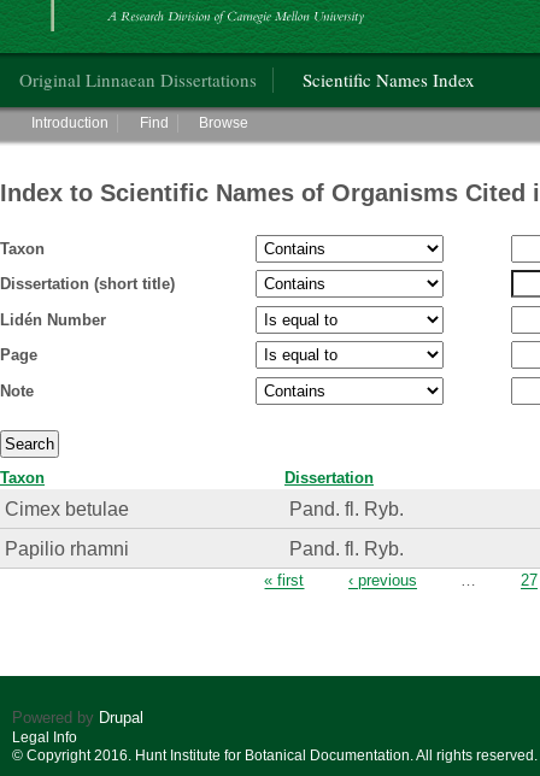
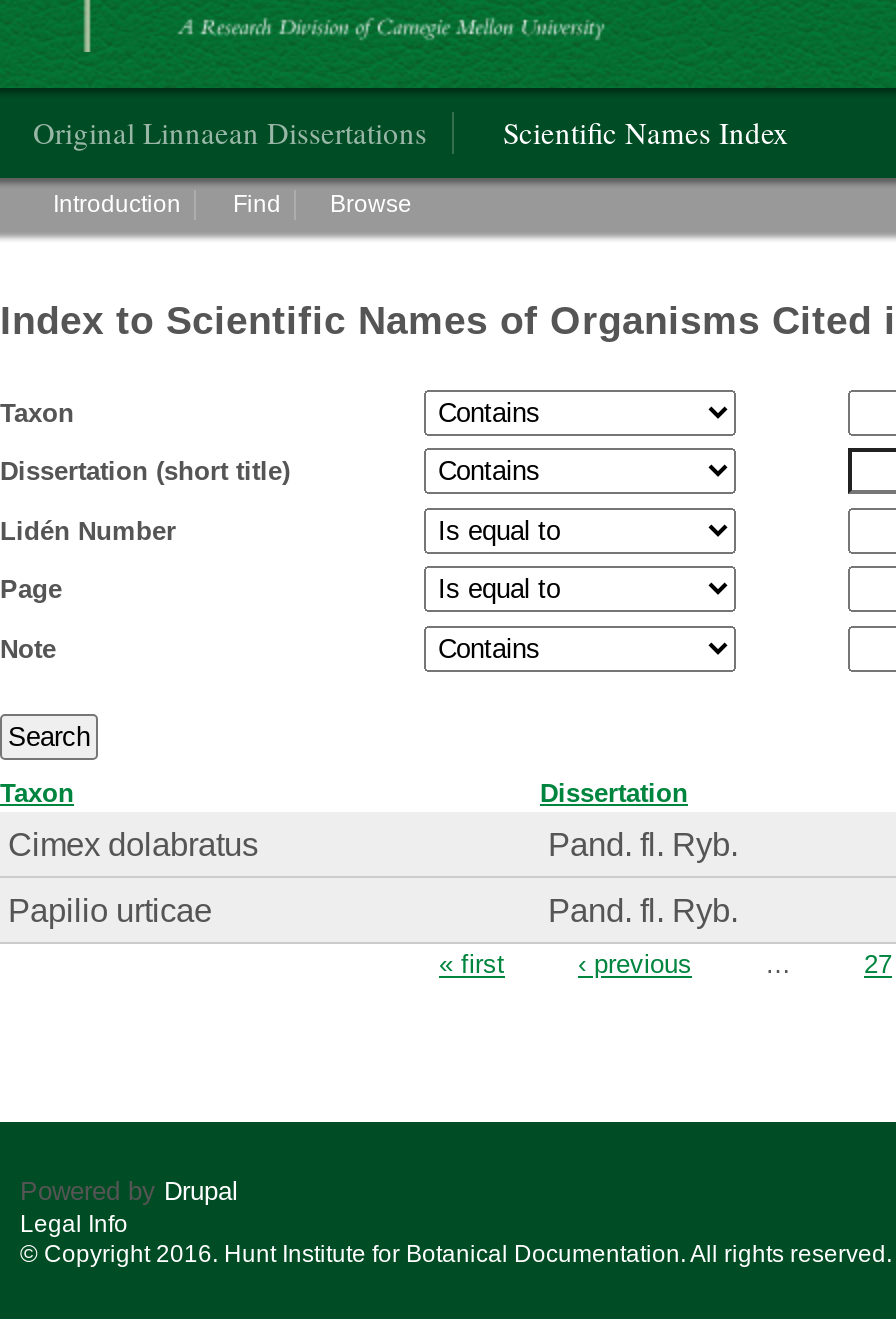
- Cimex betulae
+ Cimex dolabratus

- Papilio rhamni
+ Papilio urticae
